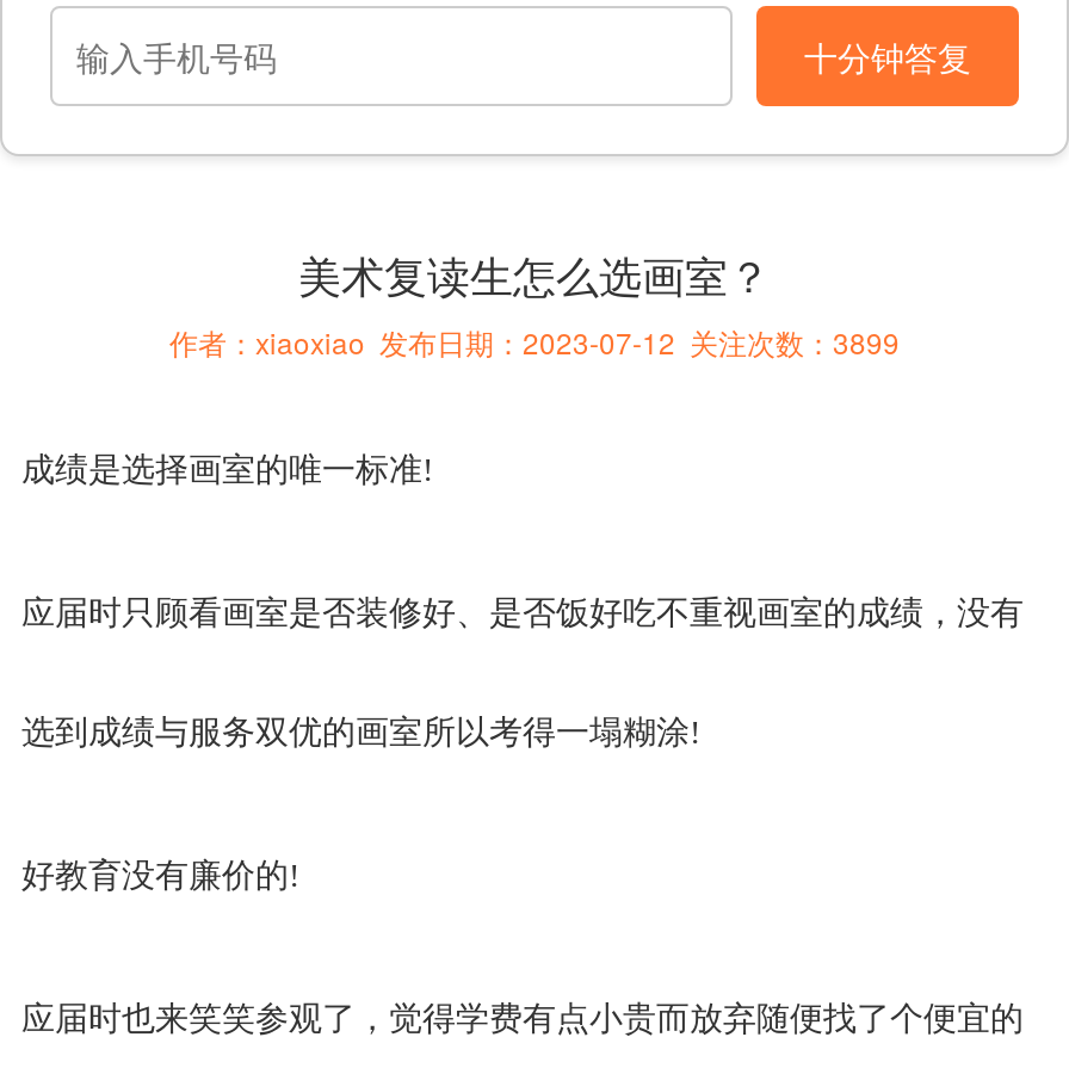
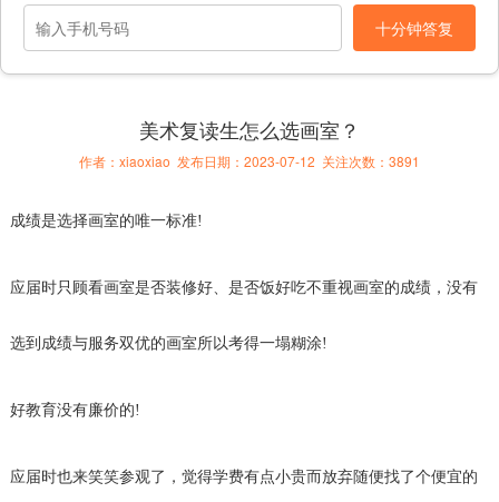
- 作者：xiaoxiao 发布日期：2023-07-12 关注次数：3899
+ 作者：xiaoxiao 发布日期：2023-07-12 关注次数：3891
